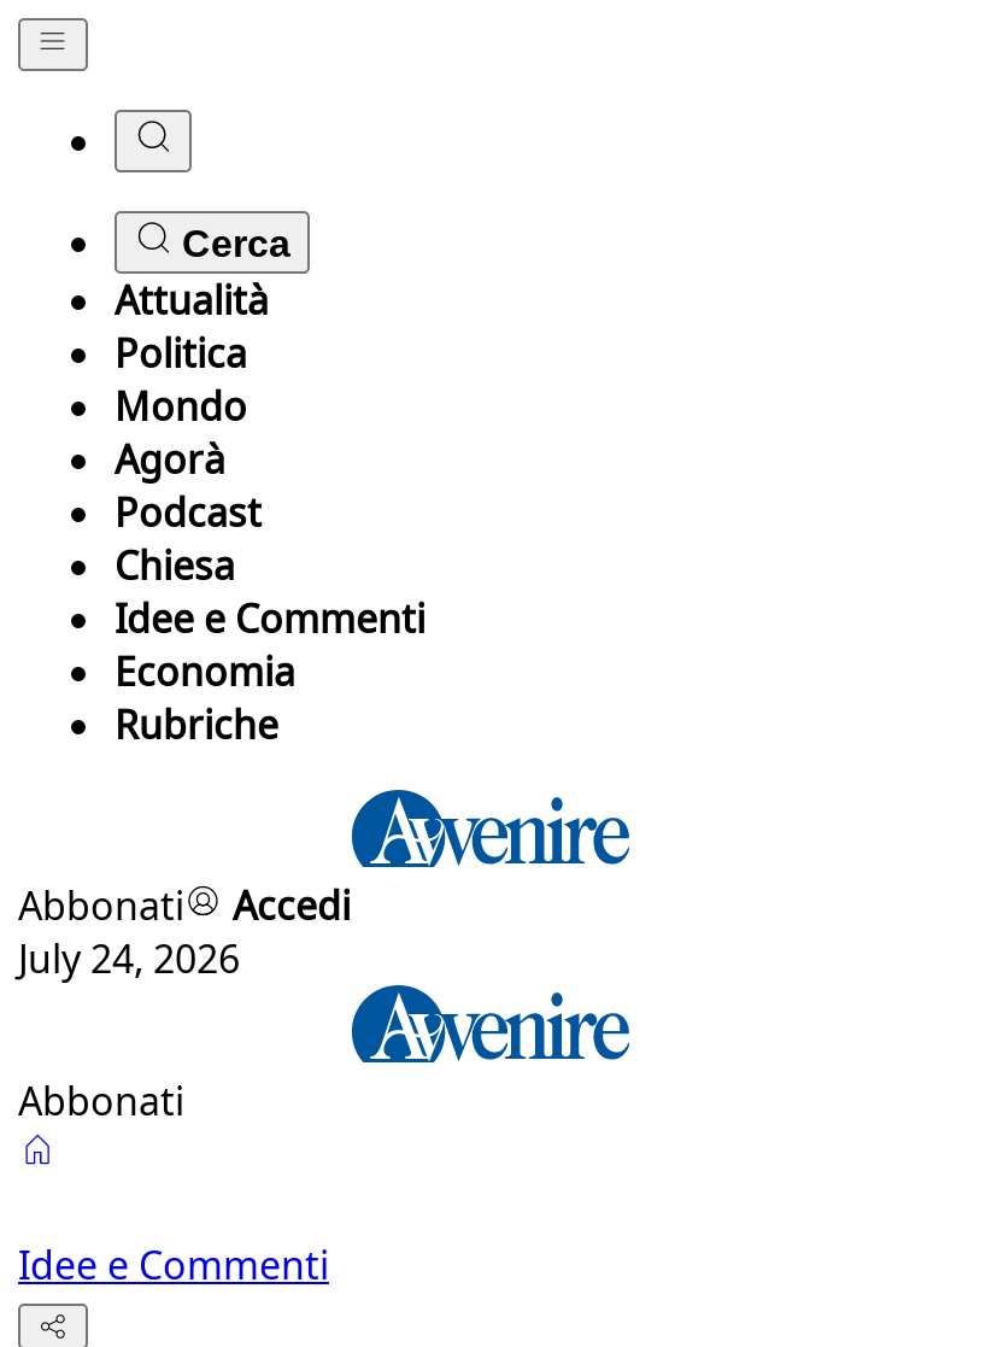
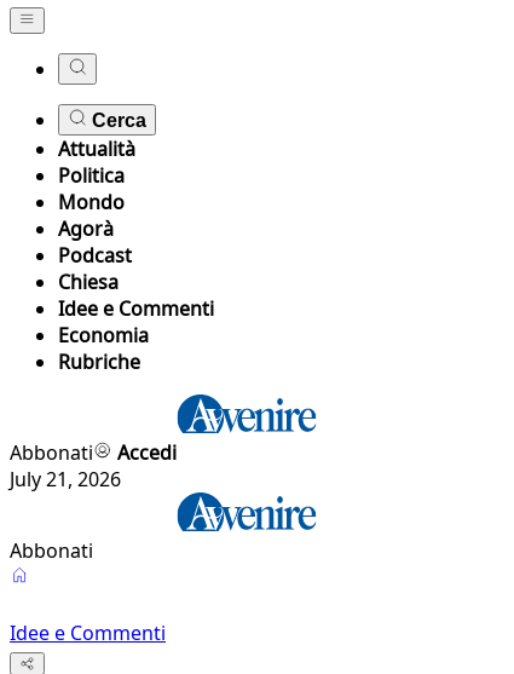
- July 24, 2026
+ July 21, 2026
